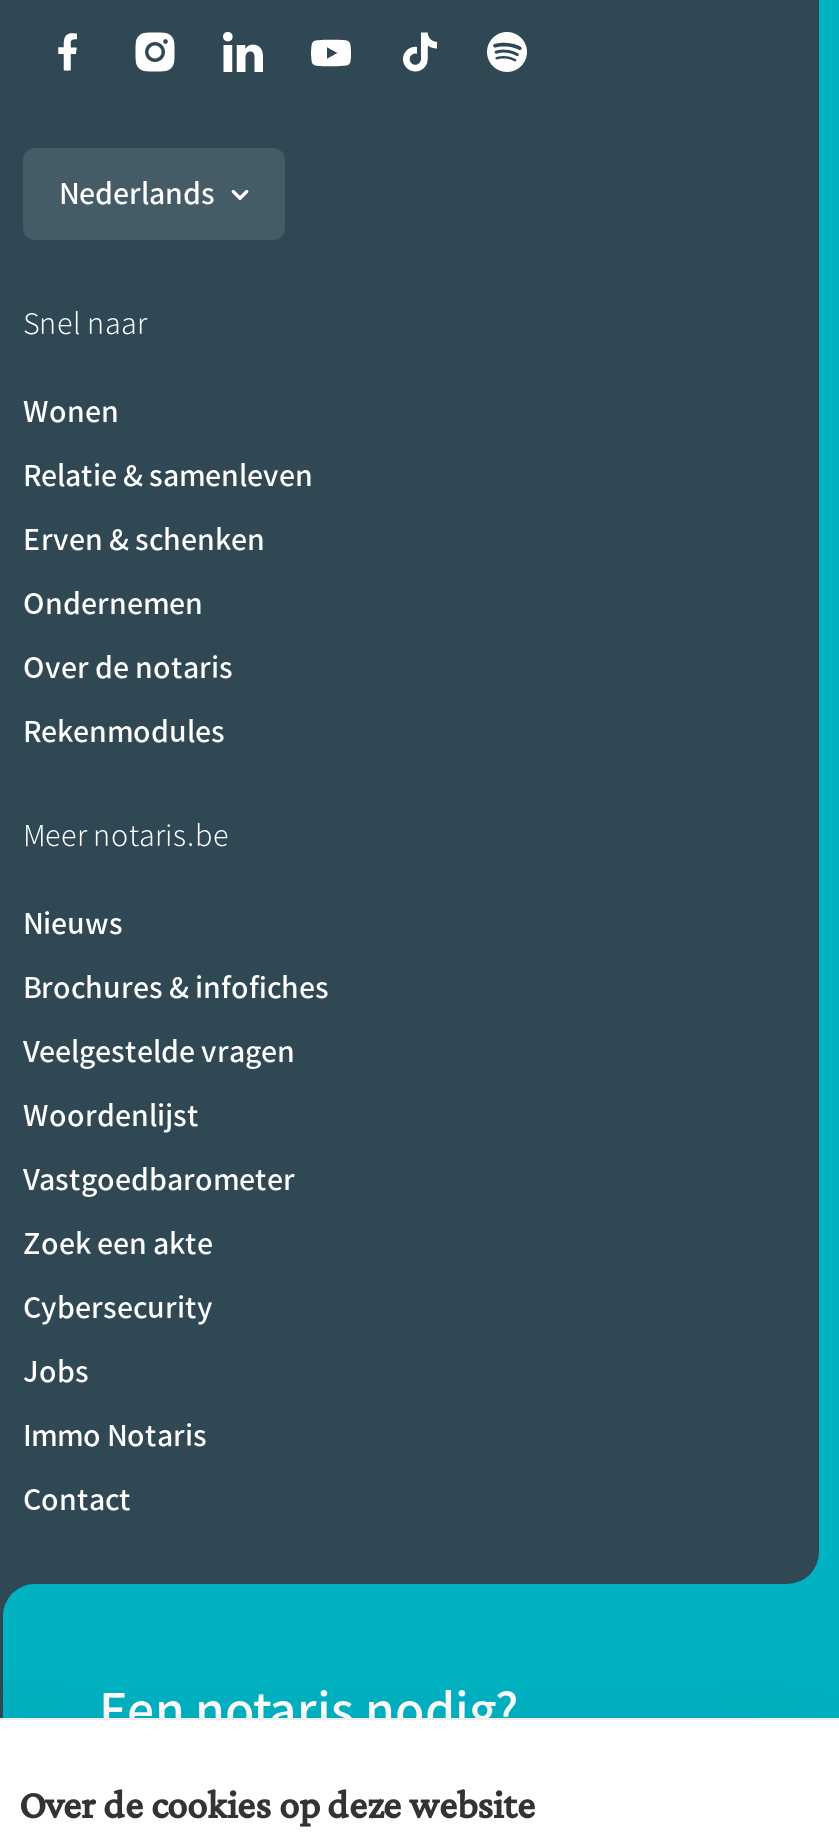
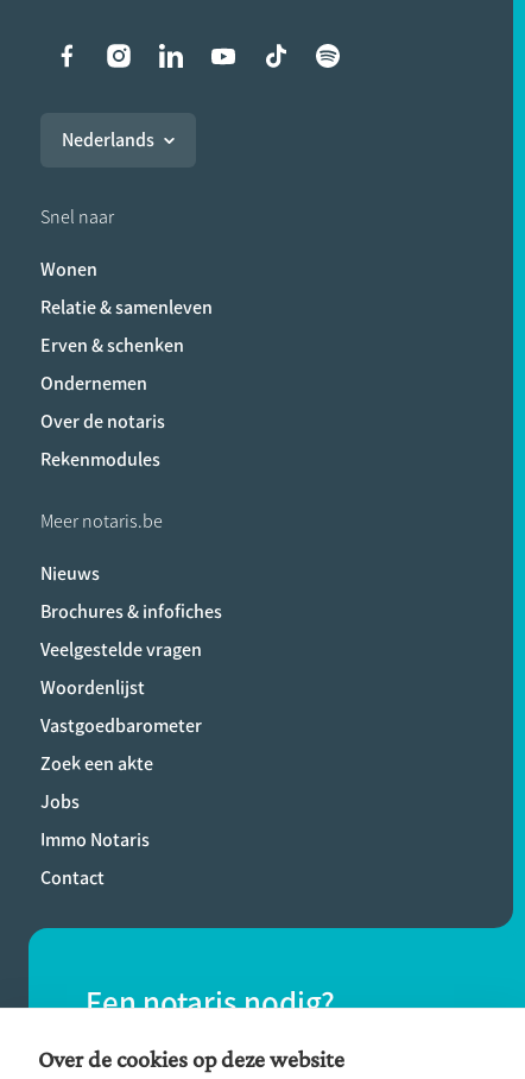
- Cybersecurity
